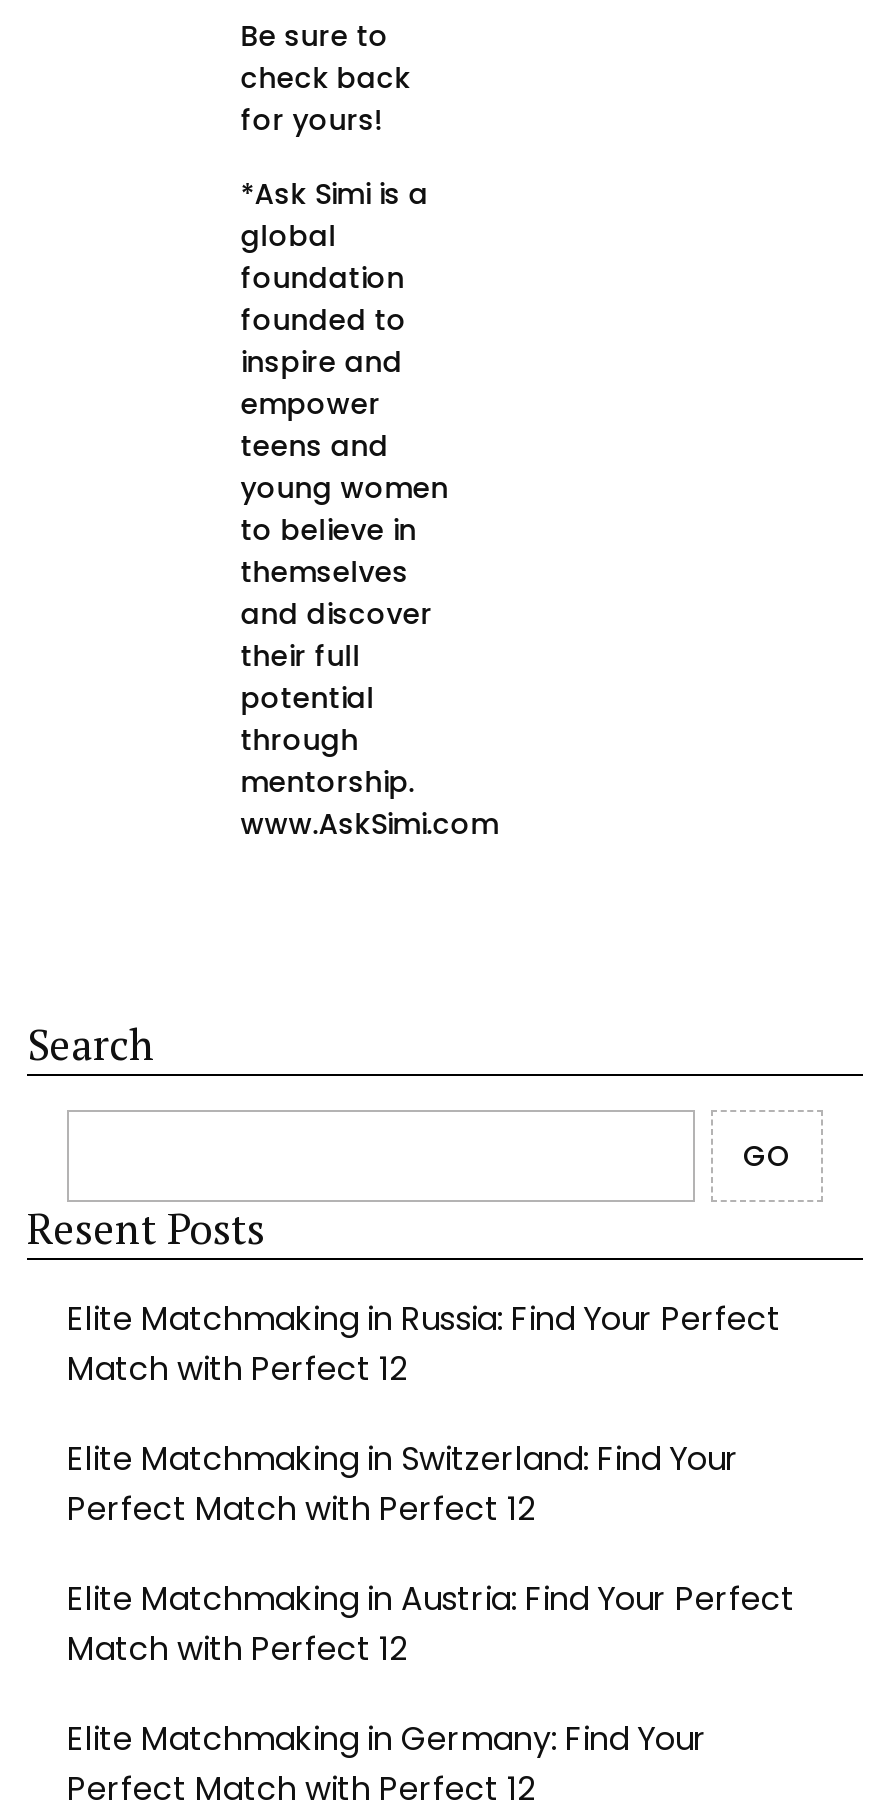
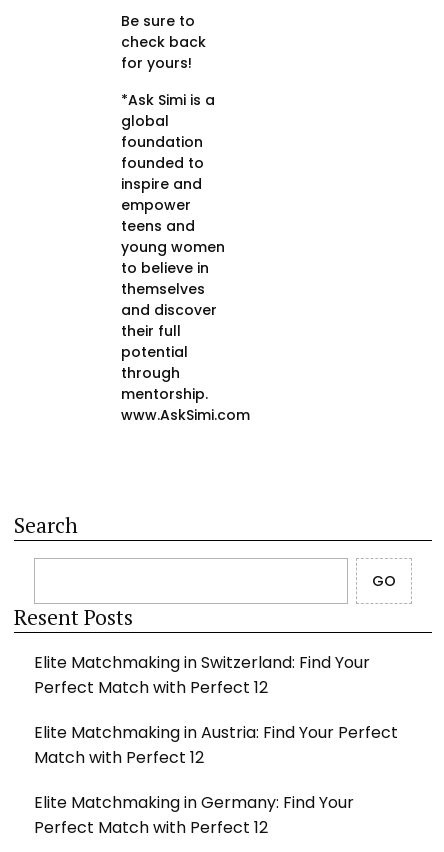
- Elite Matchmaking in Russia: Find Your Perfect
- Match with Perfect 12
